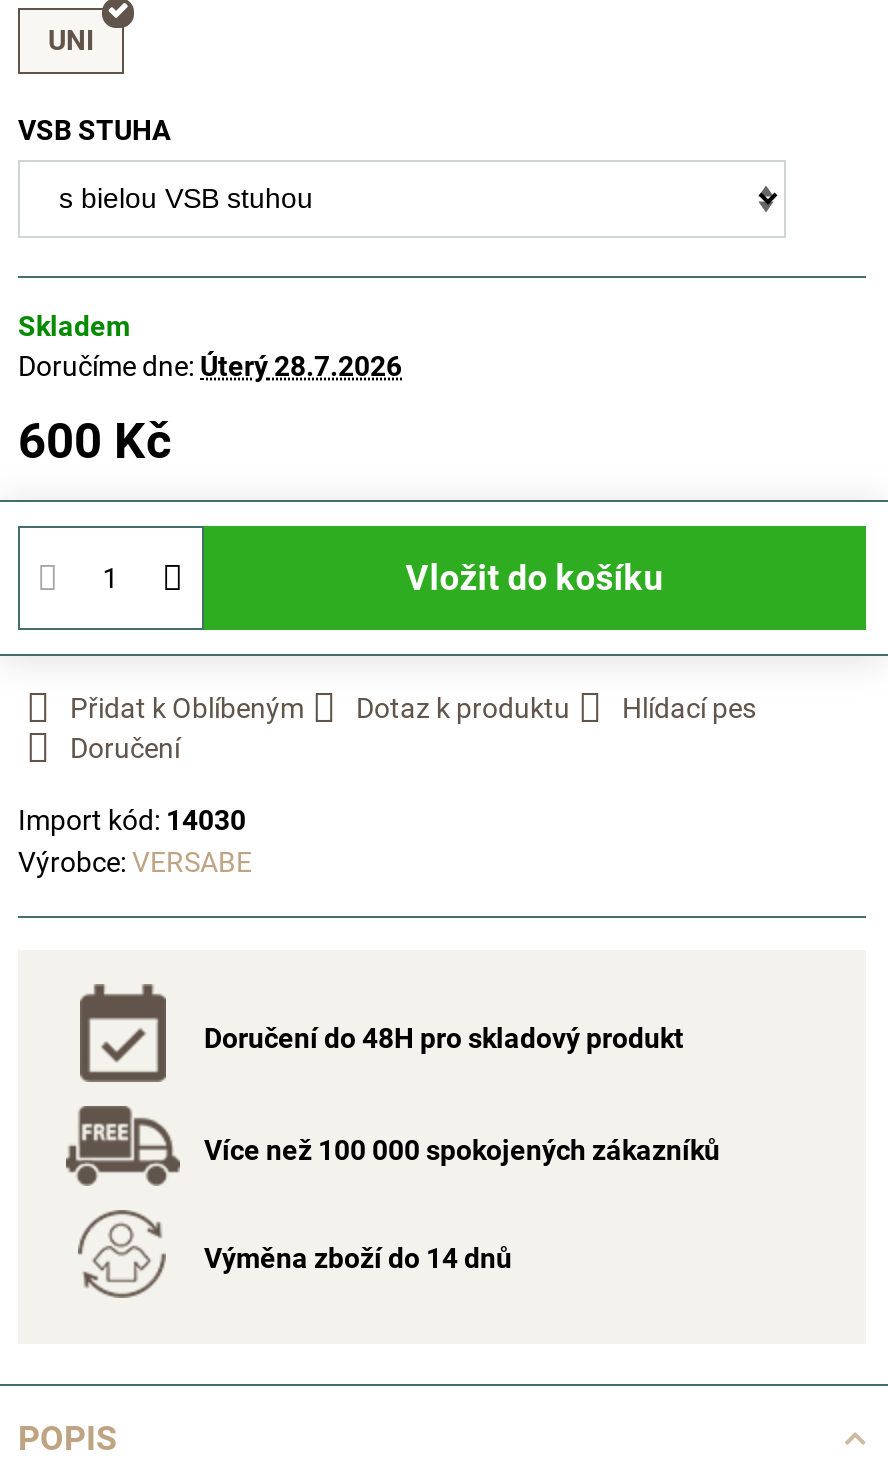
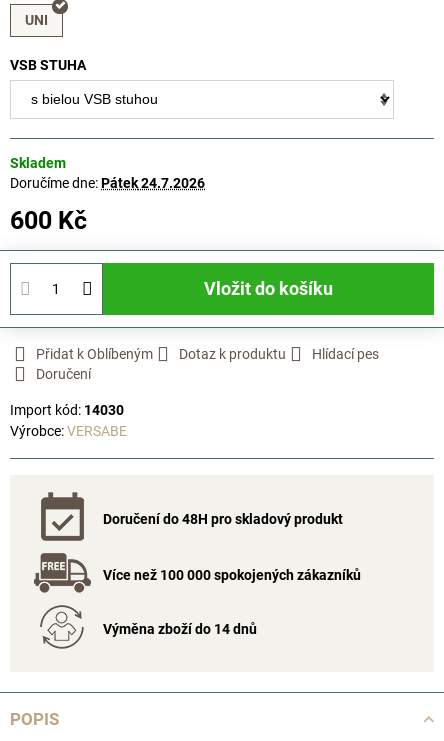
- Doručíme dne: Úterý 28.7.2026
+ Doručíme dne: Pátek 24.7.2026
